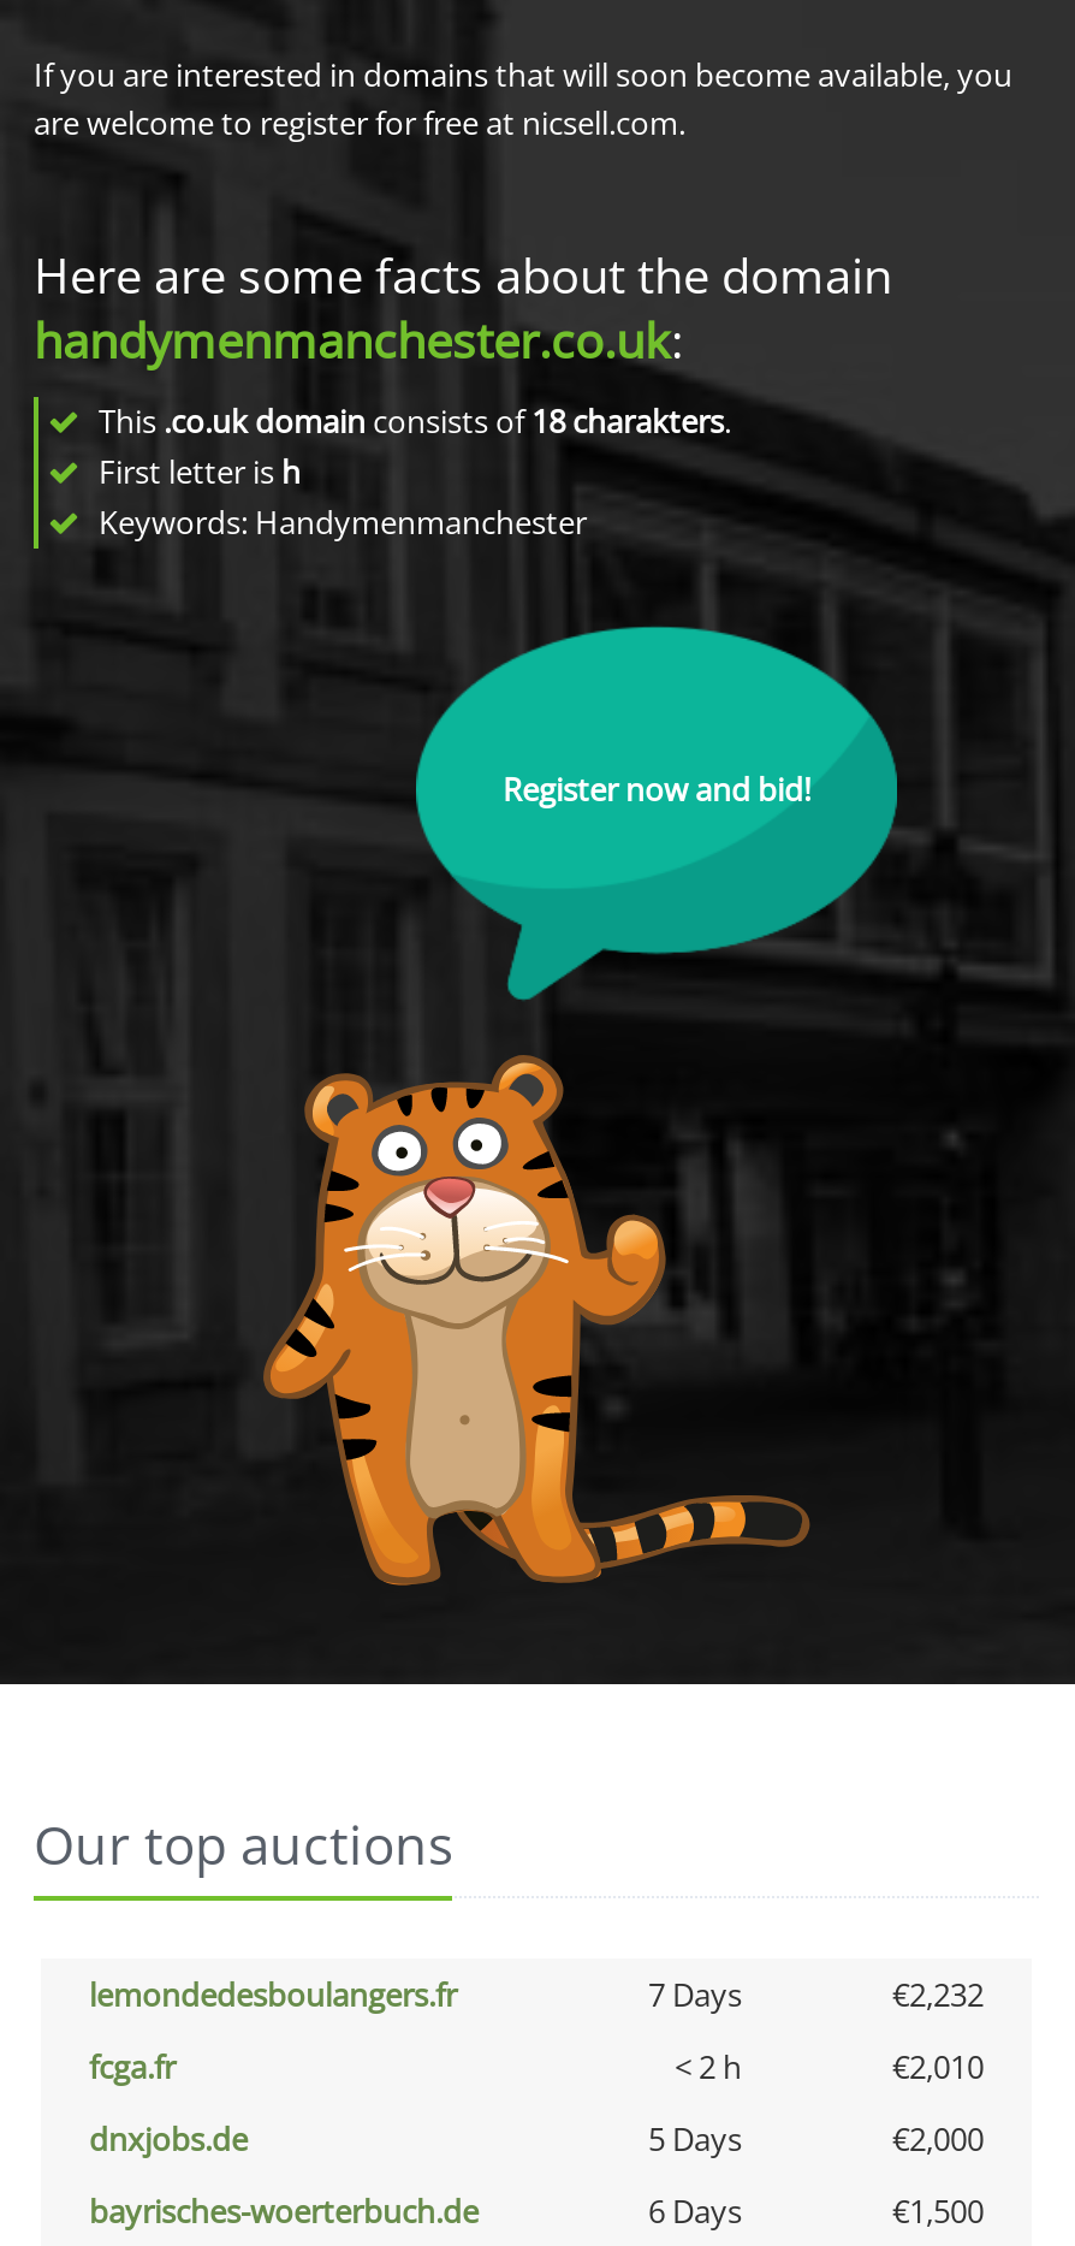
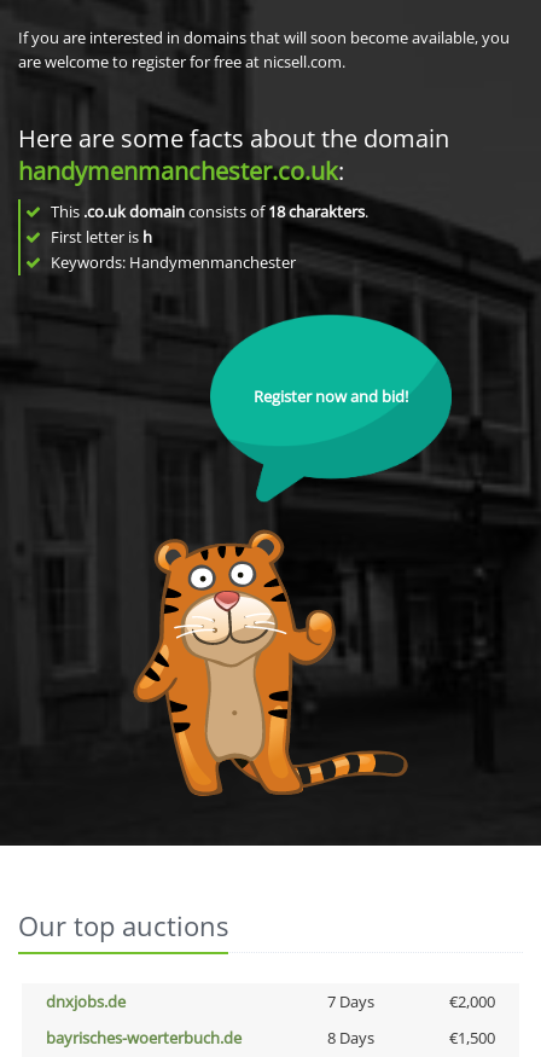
- lemondedesboulangers.fr
- 7 Days
- €2,232
- fcga.fr
- < 2 h
- €2,010

- 5 Days
+ 7 Days

- 6 Days
+ 8 Days
